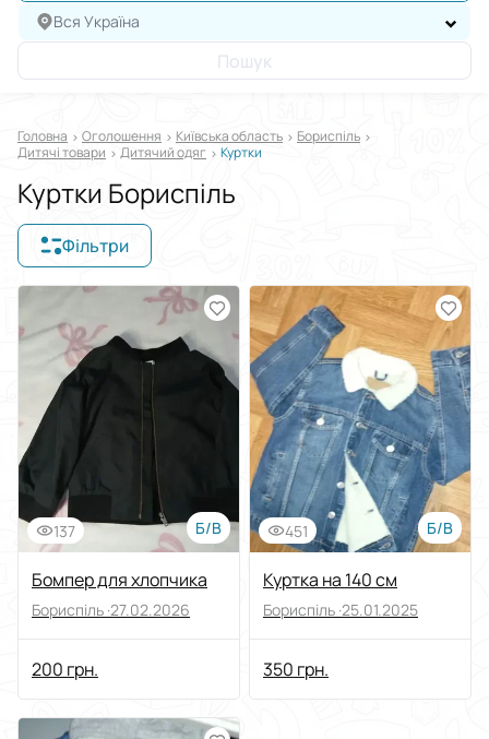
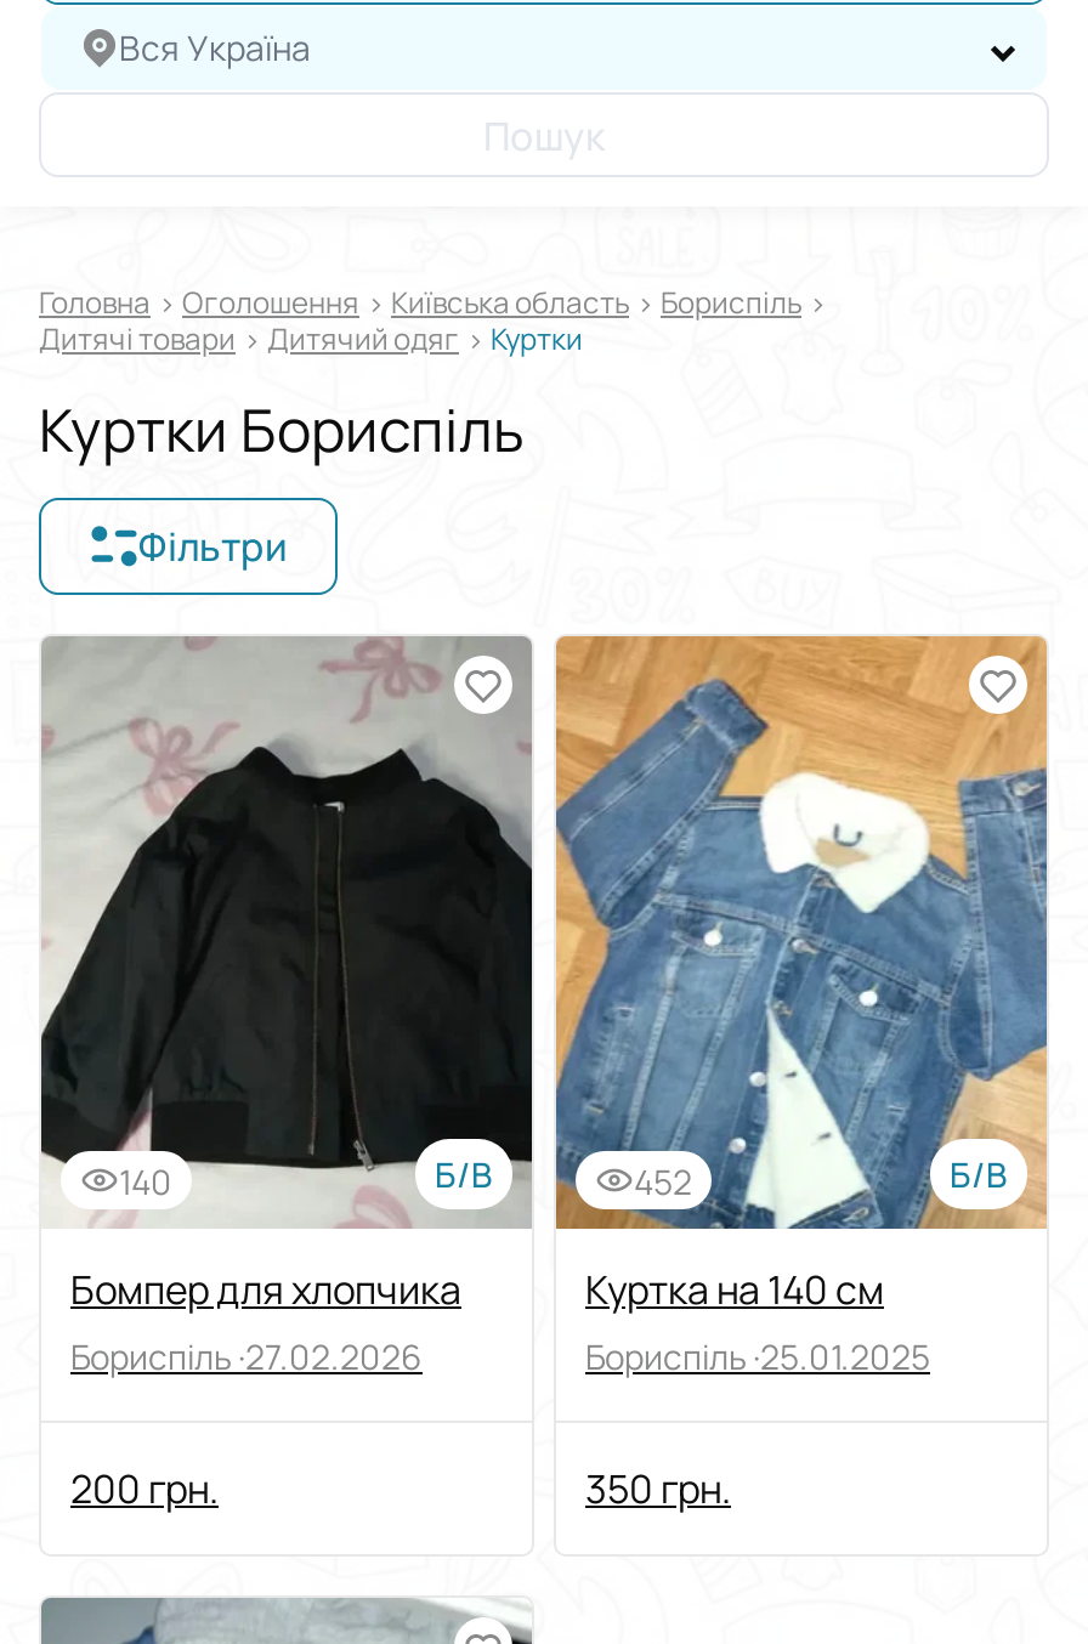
- 137
+ 140

- 451
+ 452
